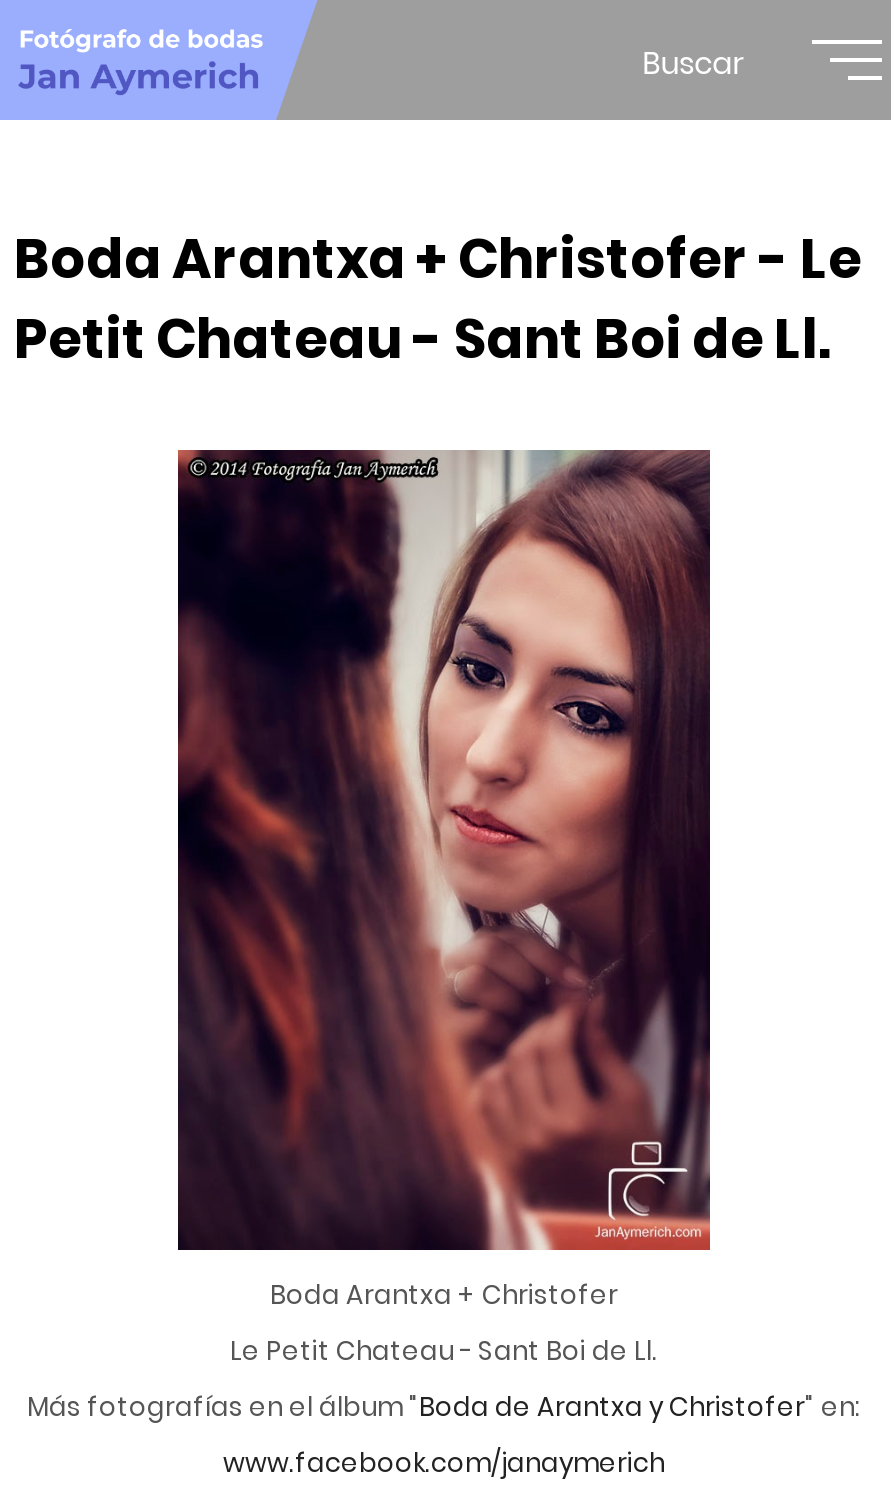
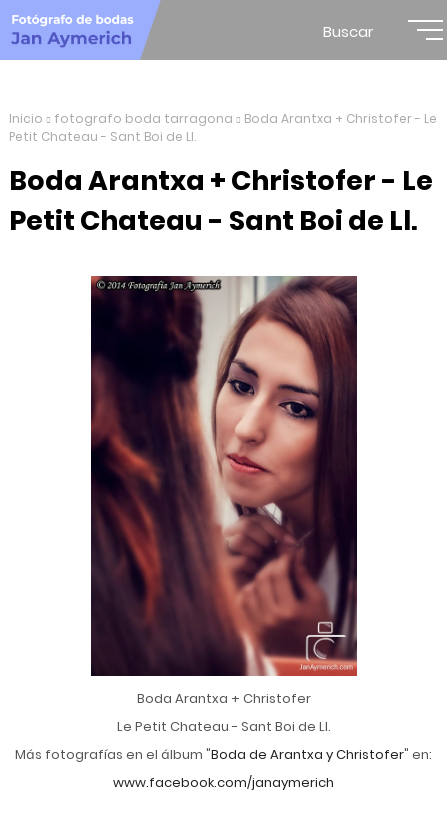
+ Inicio
+ fotografo boda tarragona
+ Boda Arantxa + Christofer - Le
+ Petit Chateau - Sant Boi de Ll.
